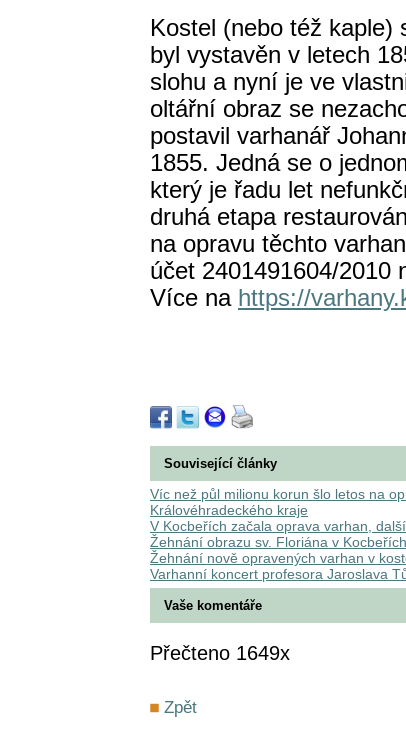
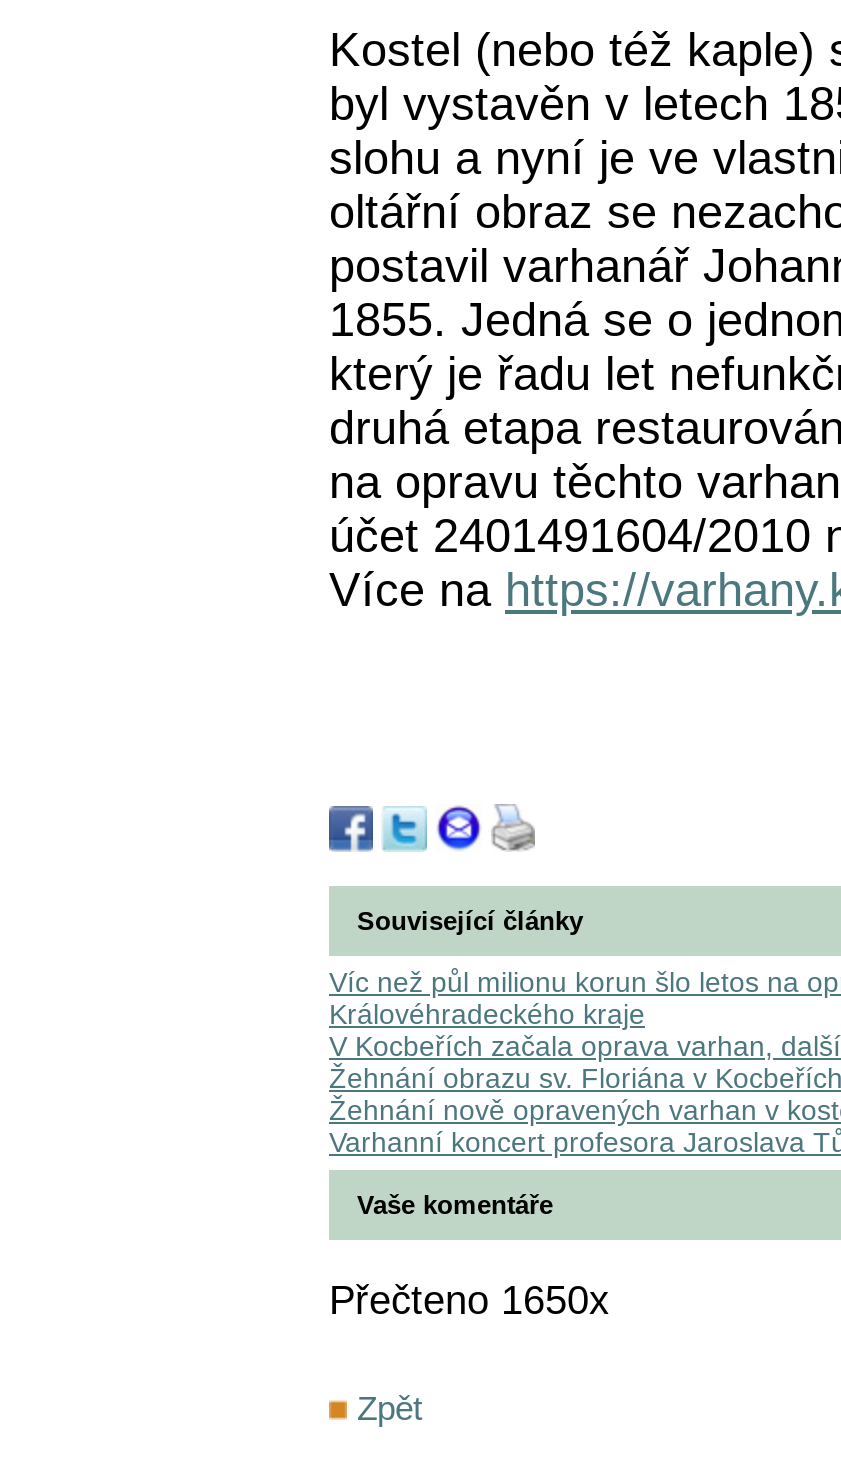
- Přečteno 1649x
+ Přečteno 1650x
